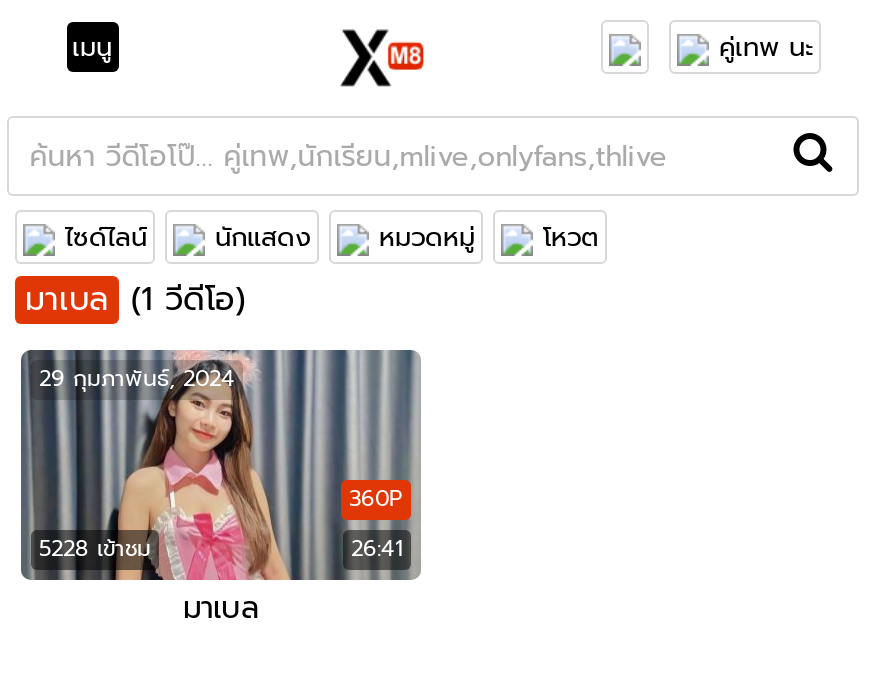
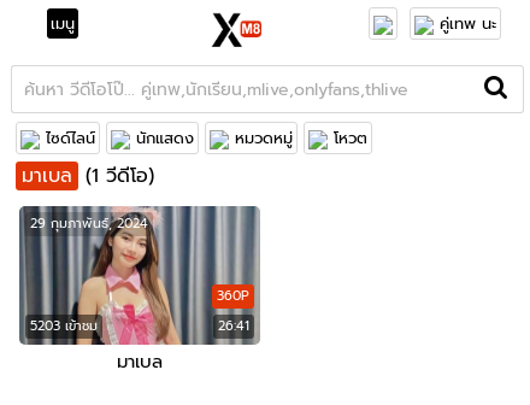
- 5228 เข้าชม
+ 5203 เข้าชม
